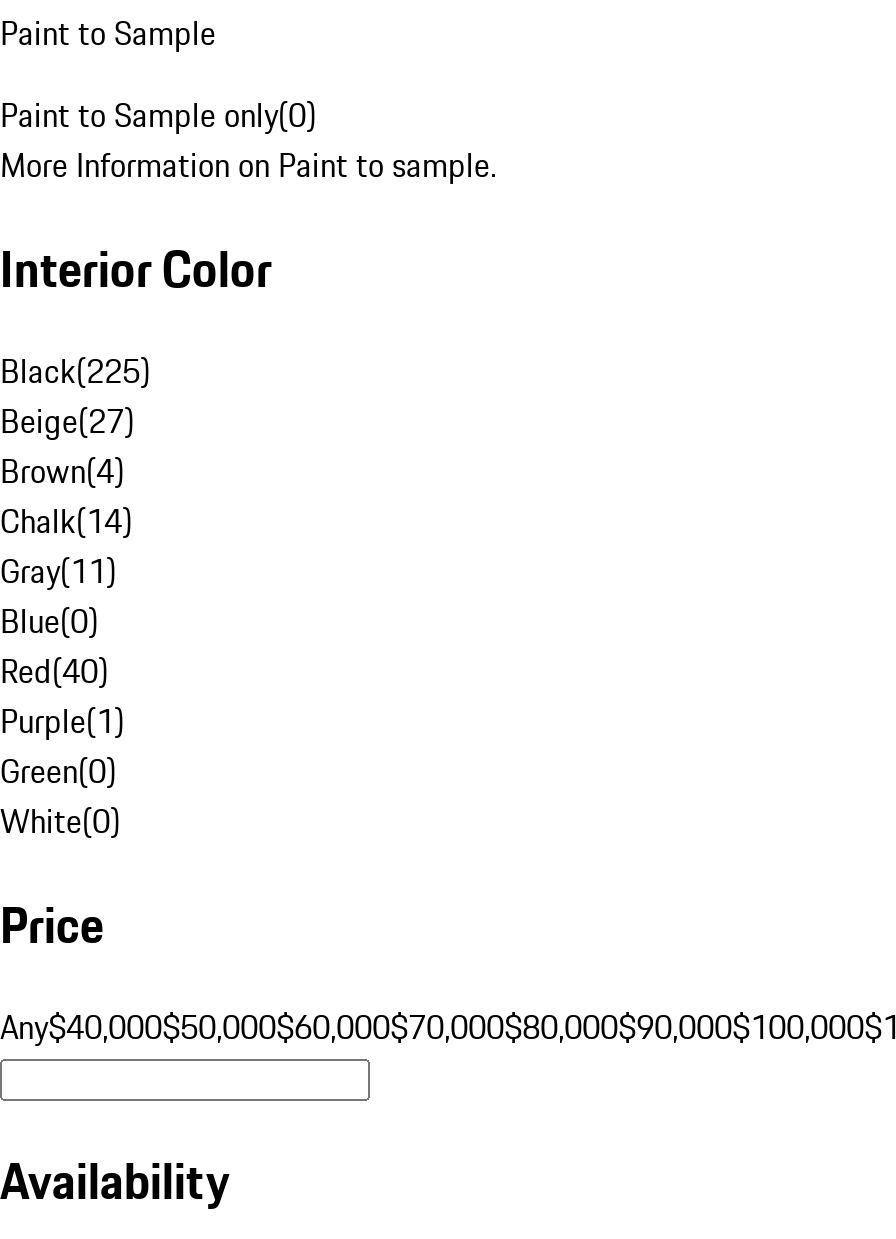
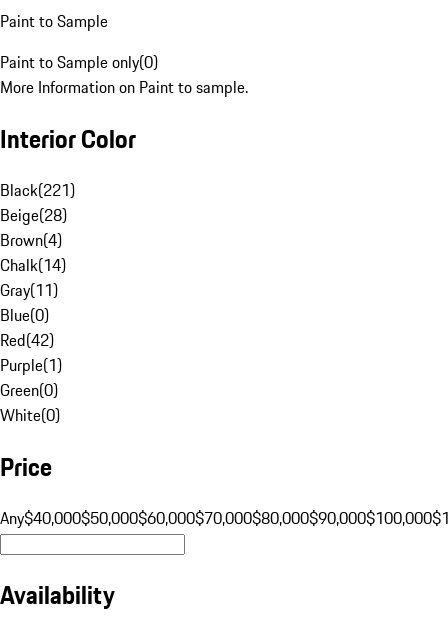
- Black(225)
+ Black(221)

- Beige(27)
+ Beige(28)

- Red(40)
+ Red(42)
